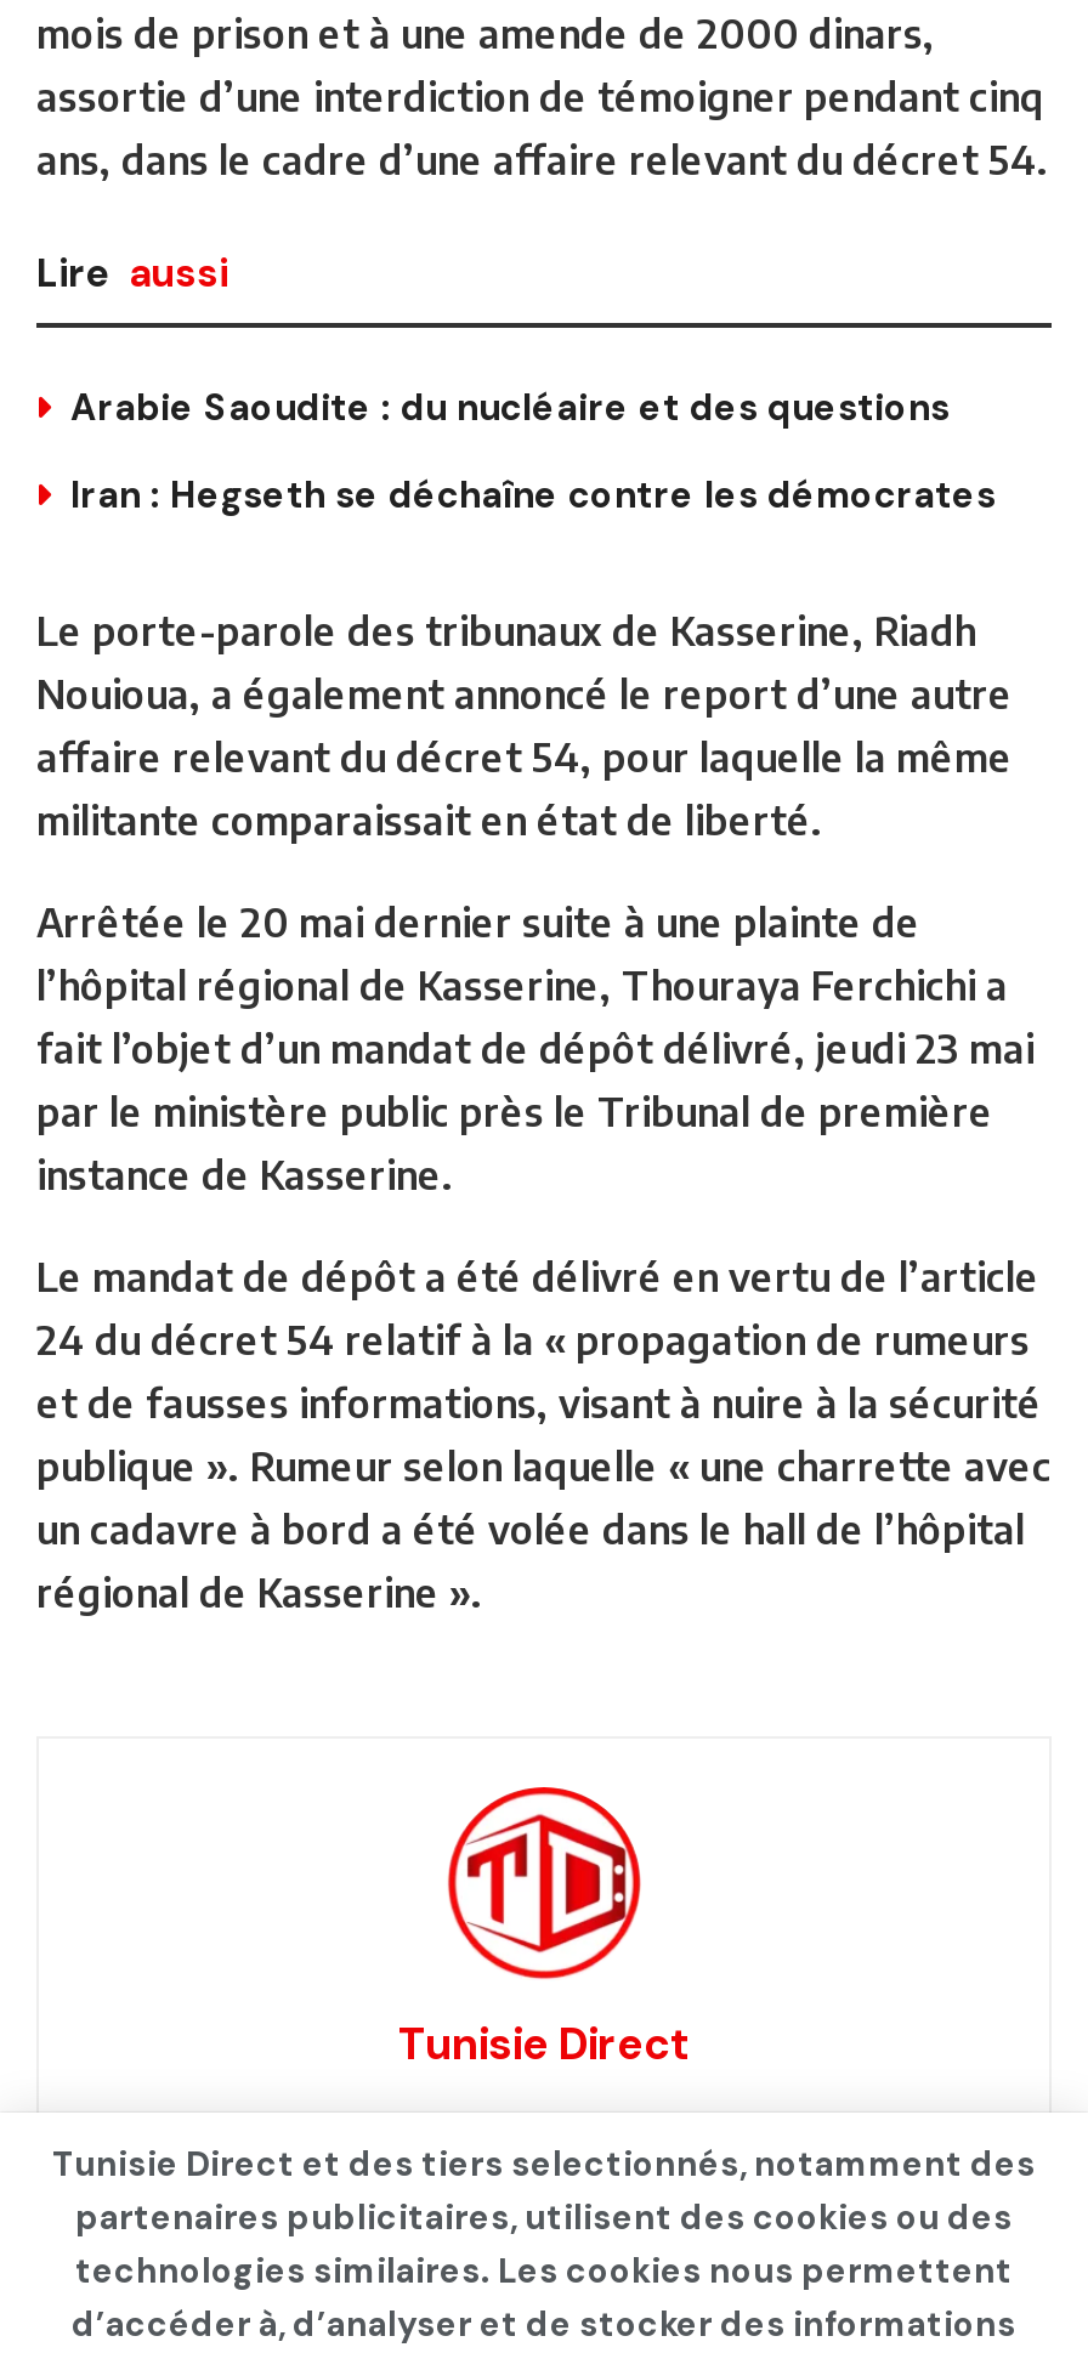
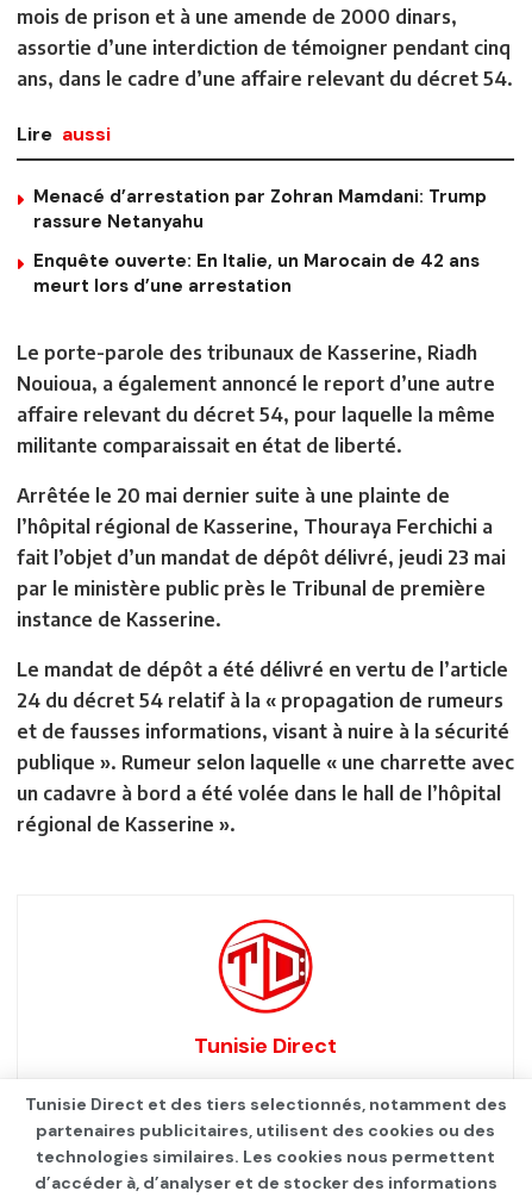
- Arabie Saoudite : du nucléaire et des questions
+ Menacé d’arrestation par Zohran Mamdani: Trump
+ rassure Netanyahu

- Iran : Hegseth se déchaîne contre les démocrates
+ Enquête ouverte: En Italie, un Marocain de 42 ans
+ meurt lors d’une arrestation
